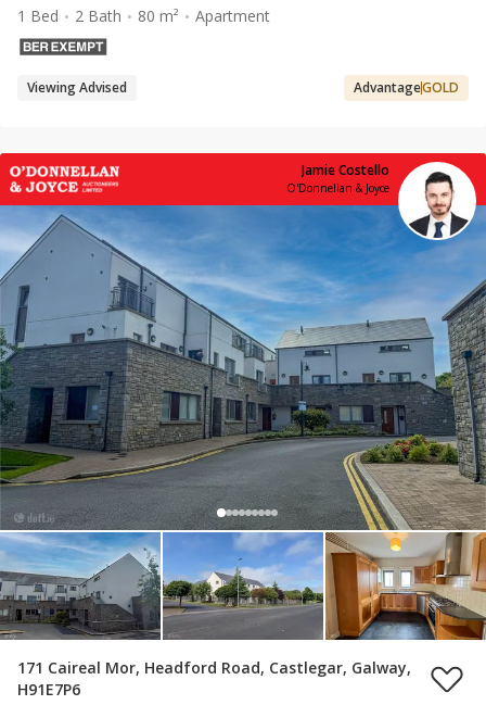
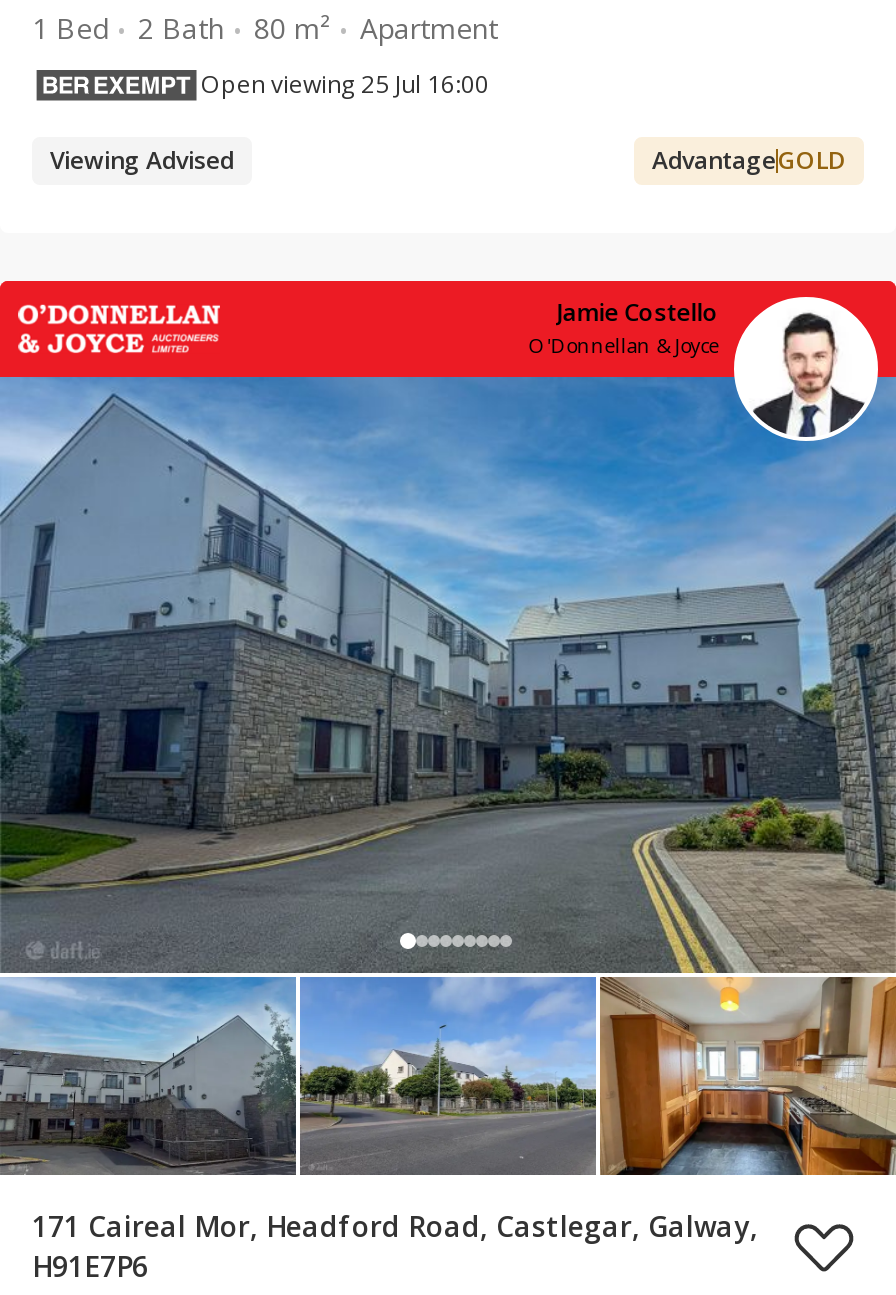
+ Open viewing 25 Jul 16:00
